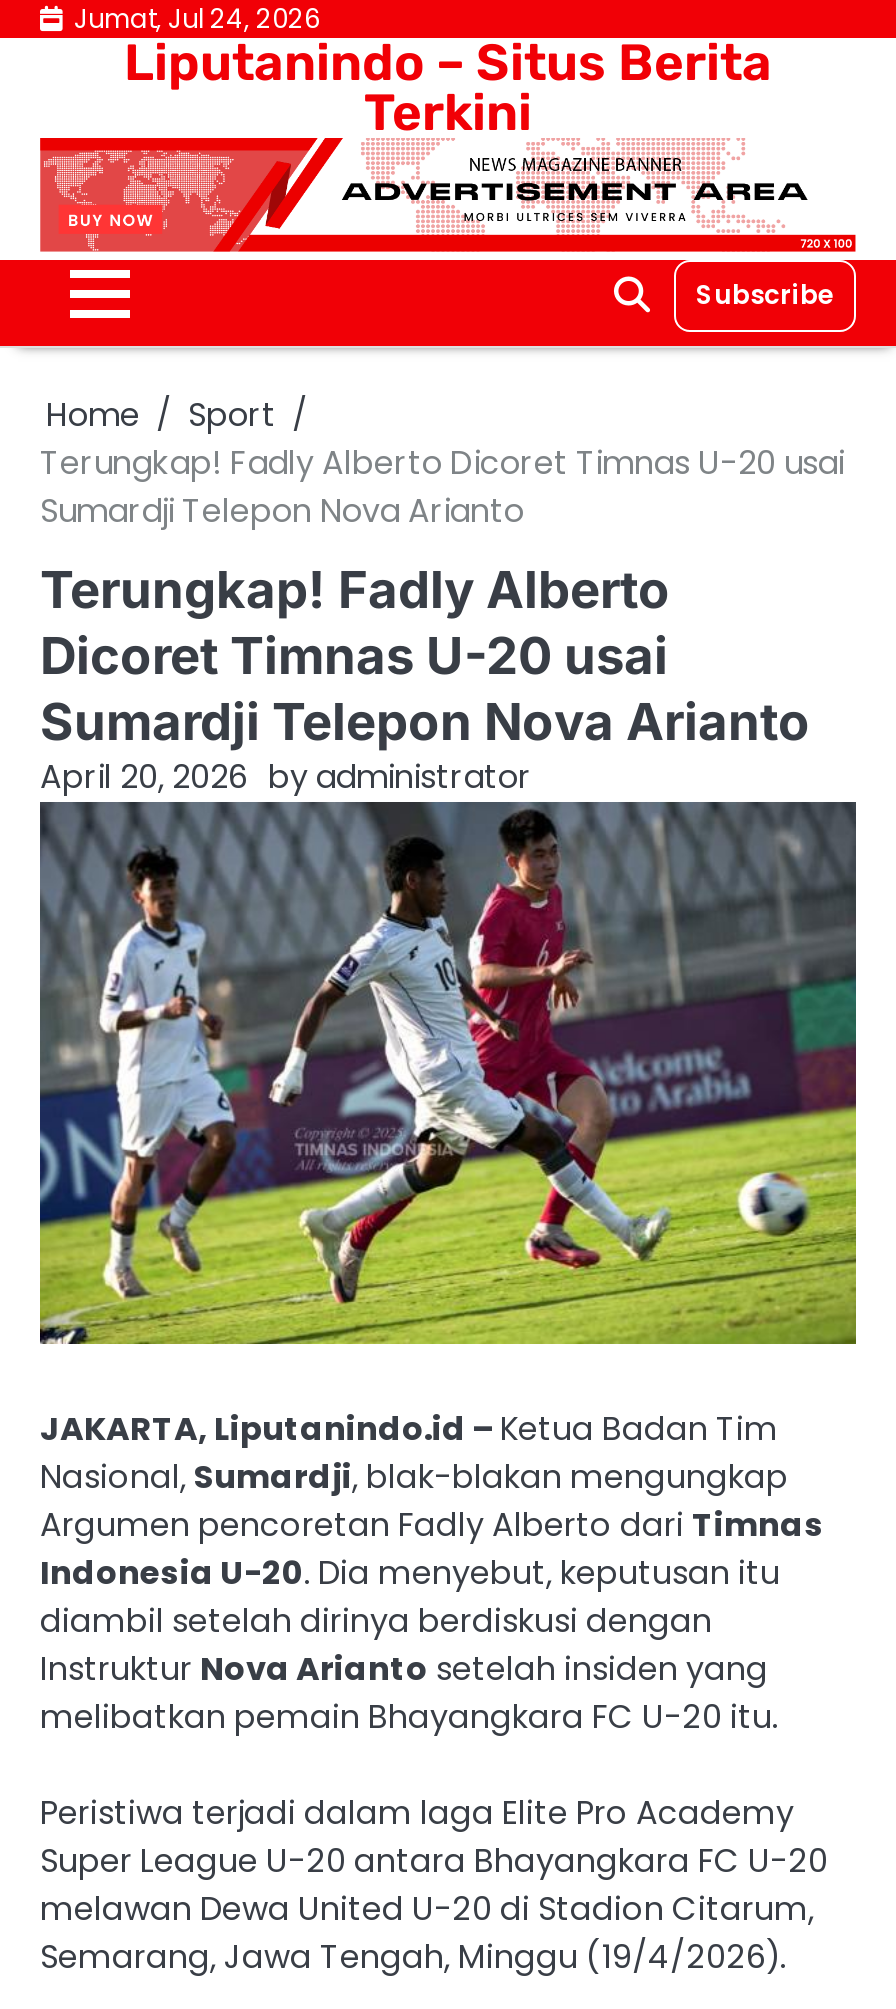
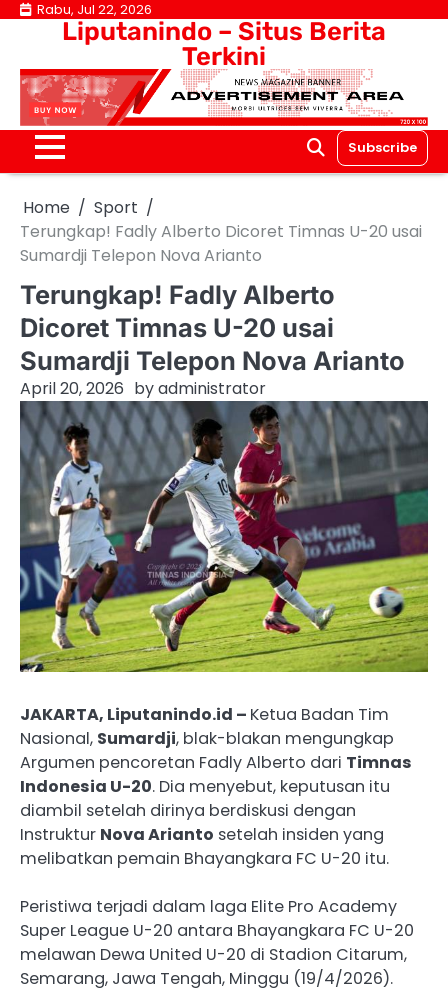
- Jumat, Jul 24, 2026
+ Rabu, Jul 22, 2026
